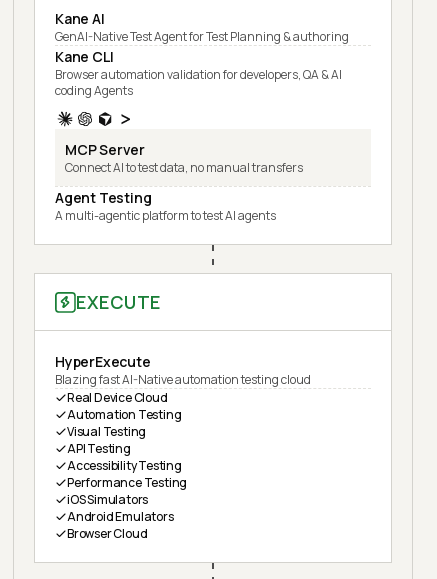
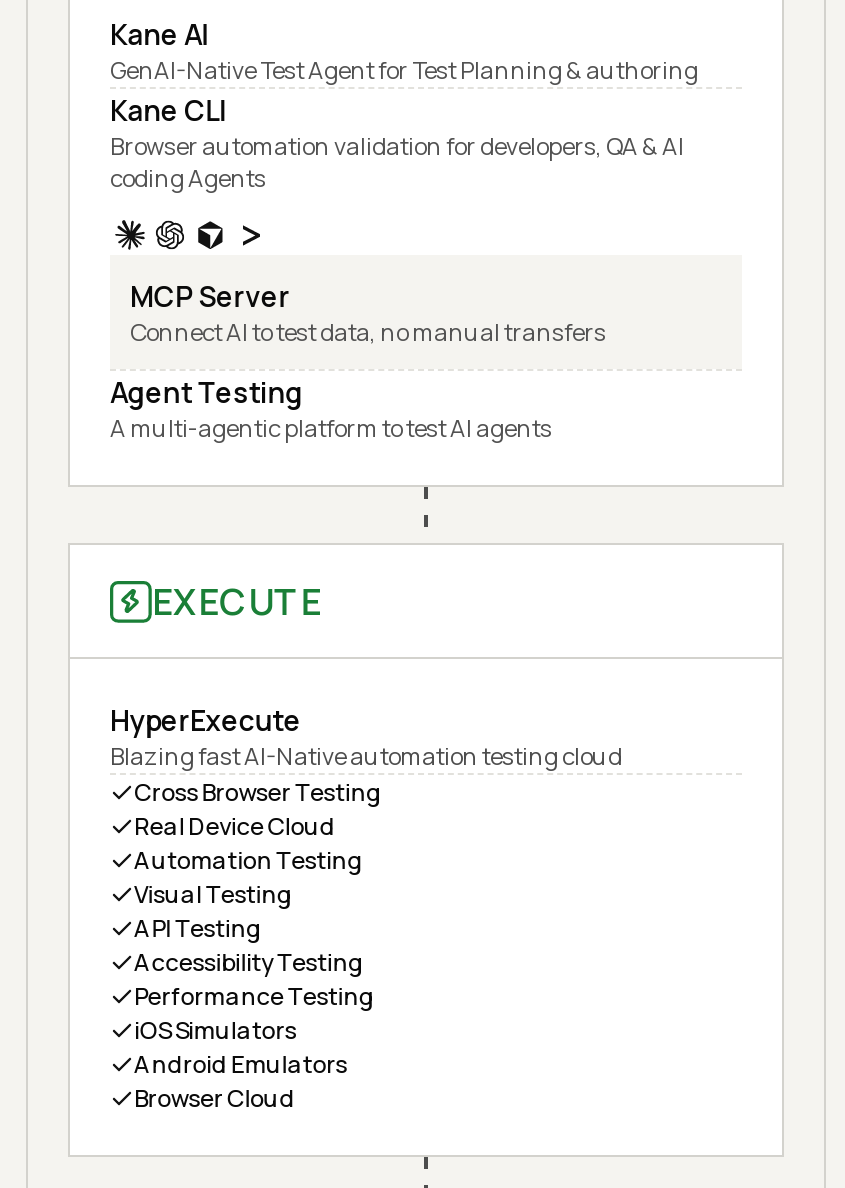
+ Cross Browser Testing
